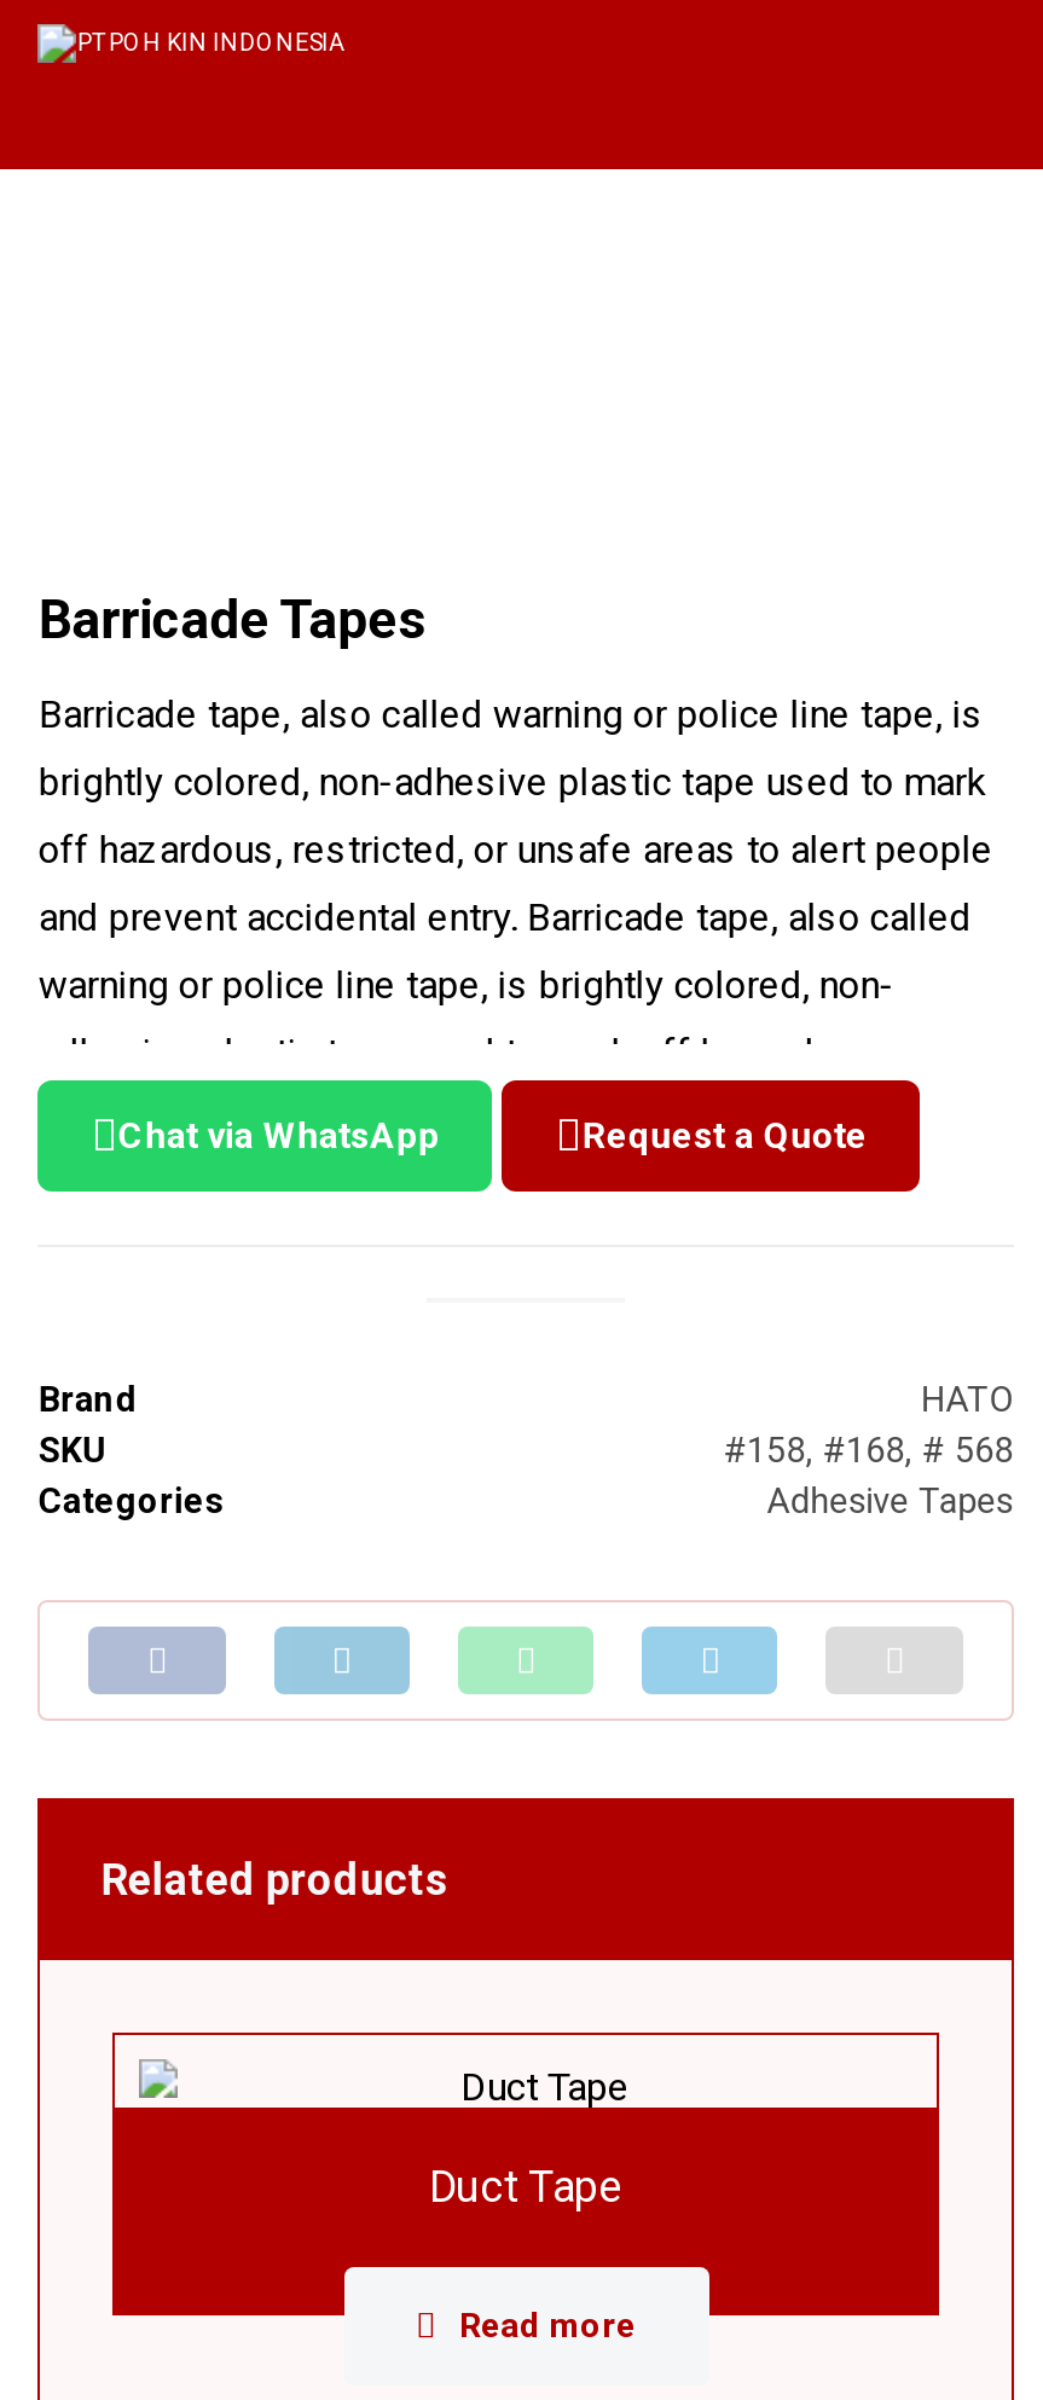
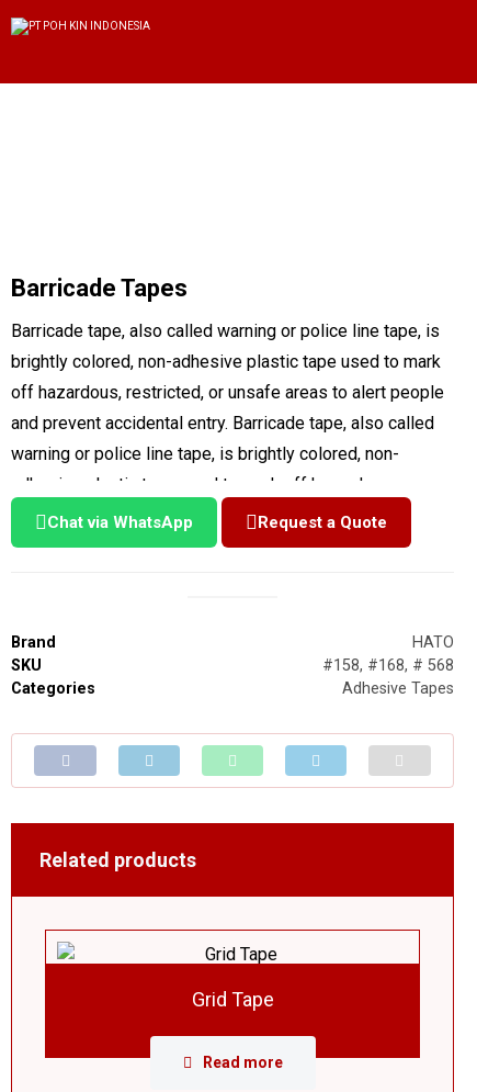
- Duct Tape
+ Grid Tape
